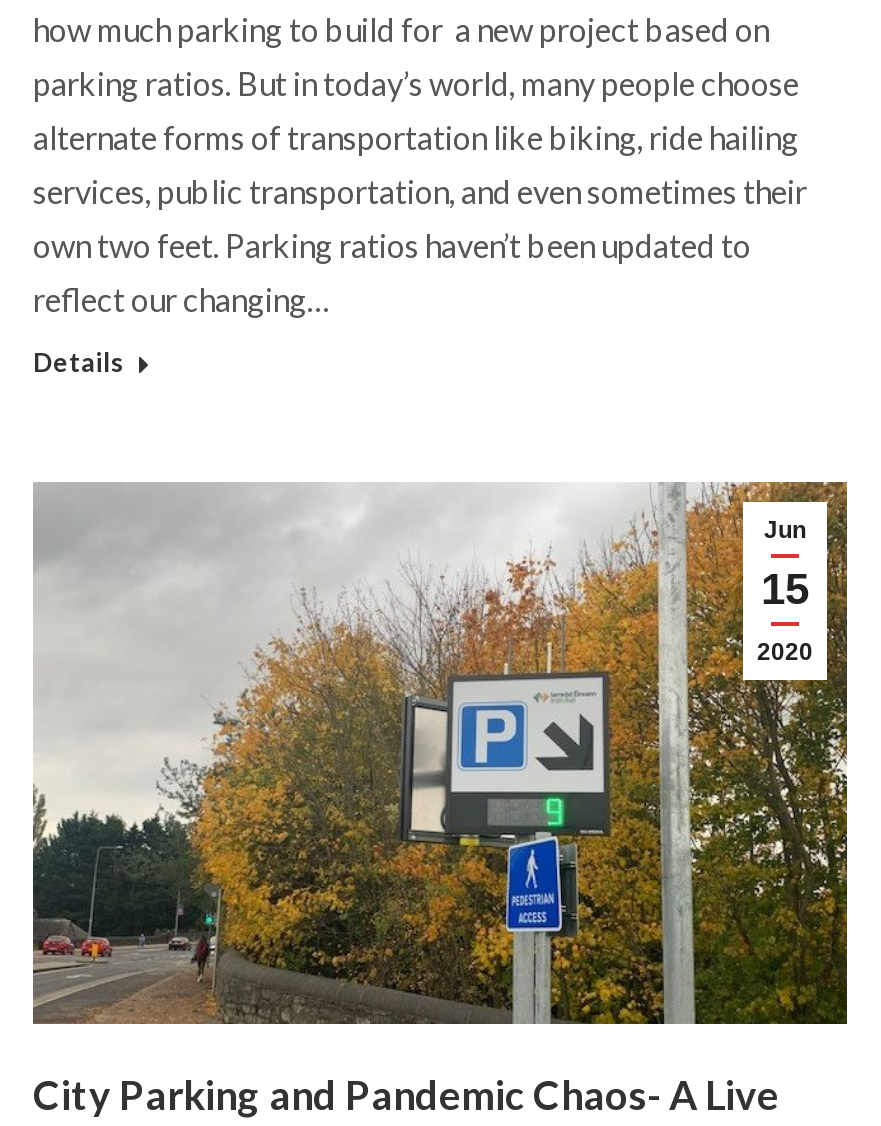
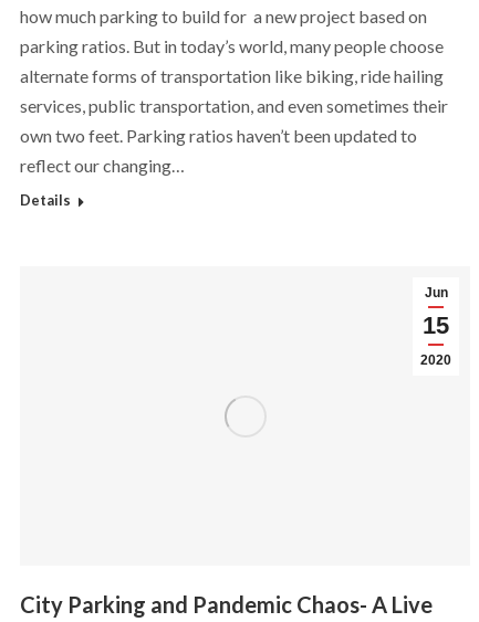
- [image]
